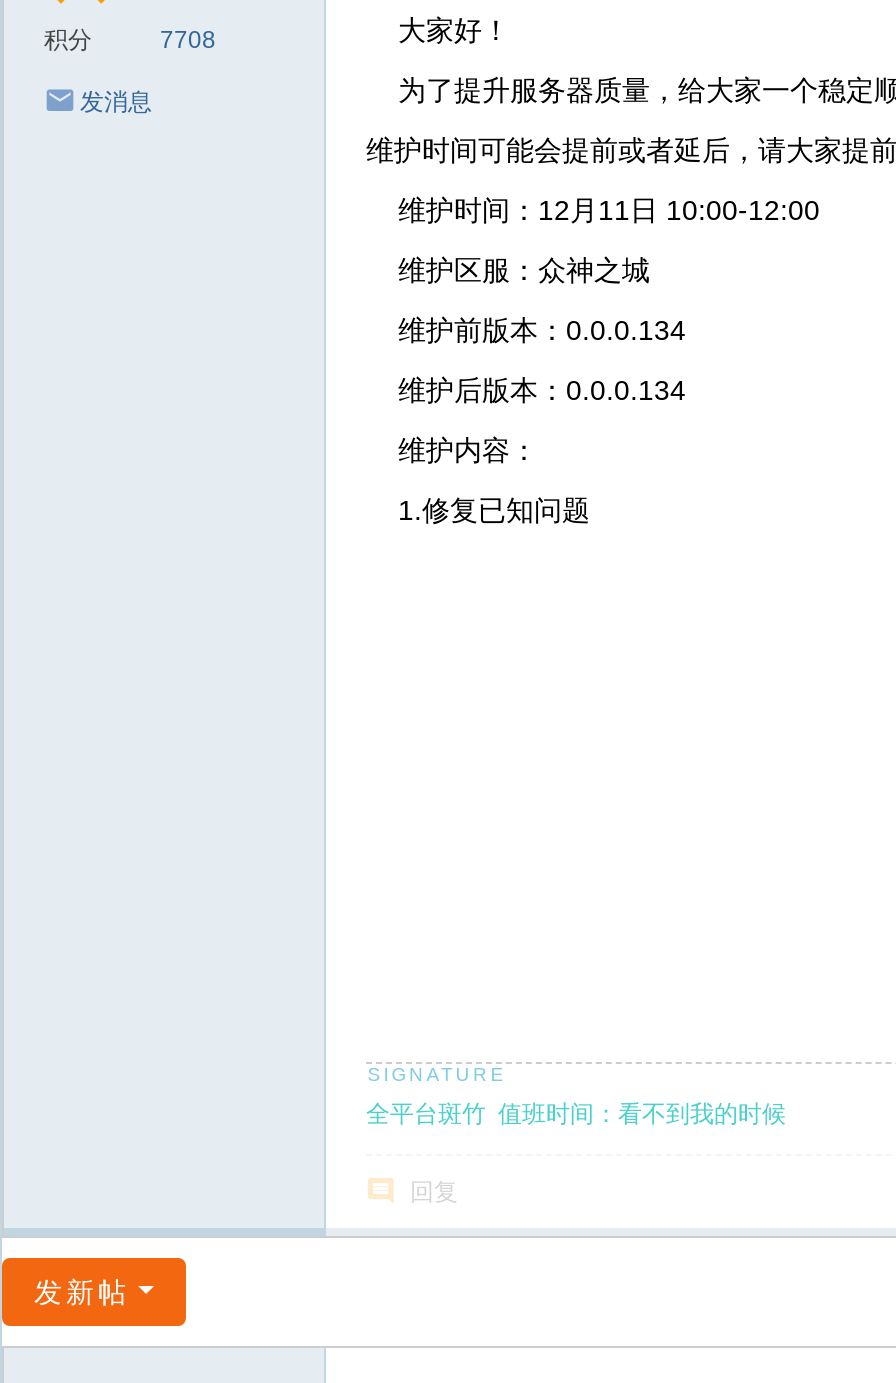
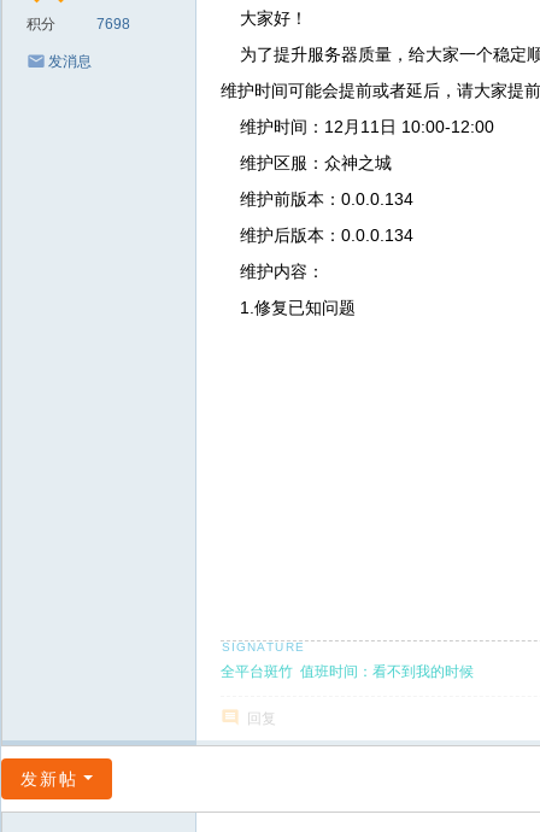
- 7708
+ 7698
